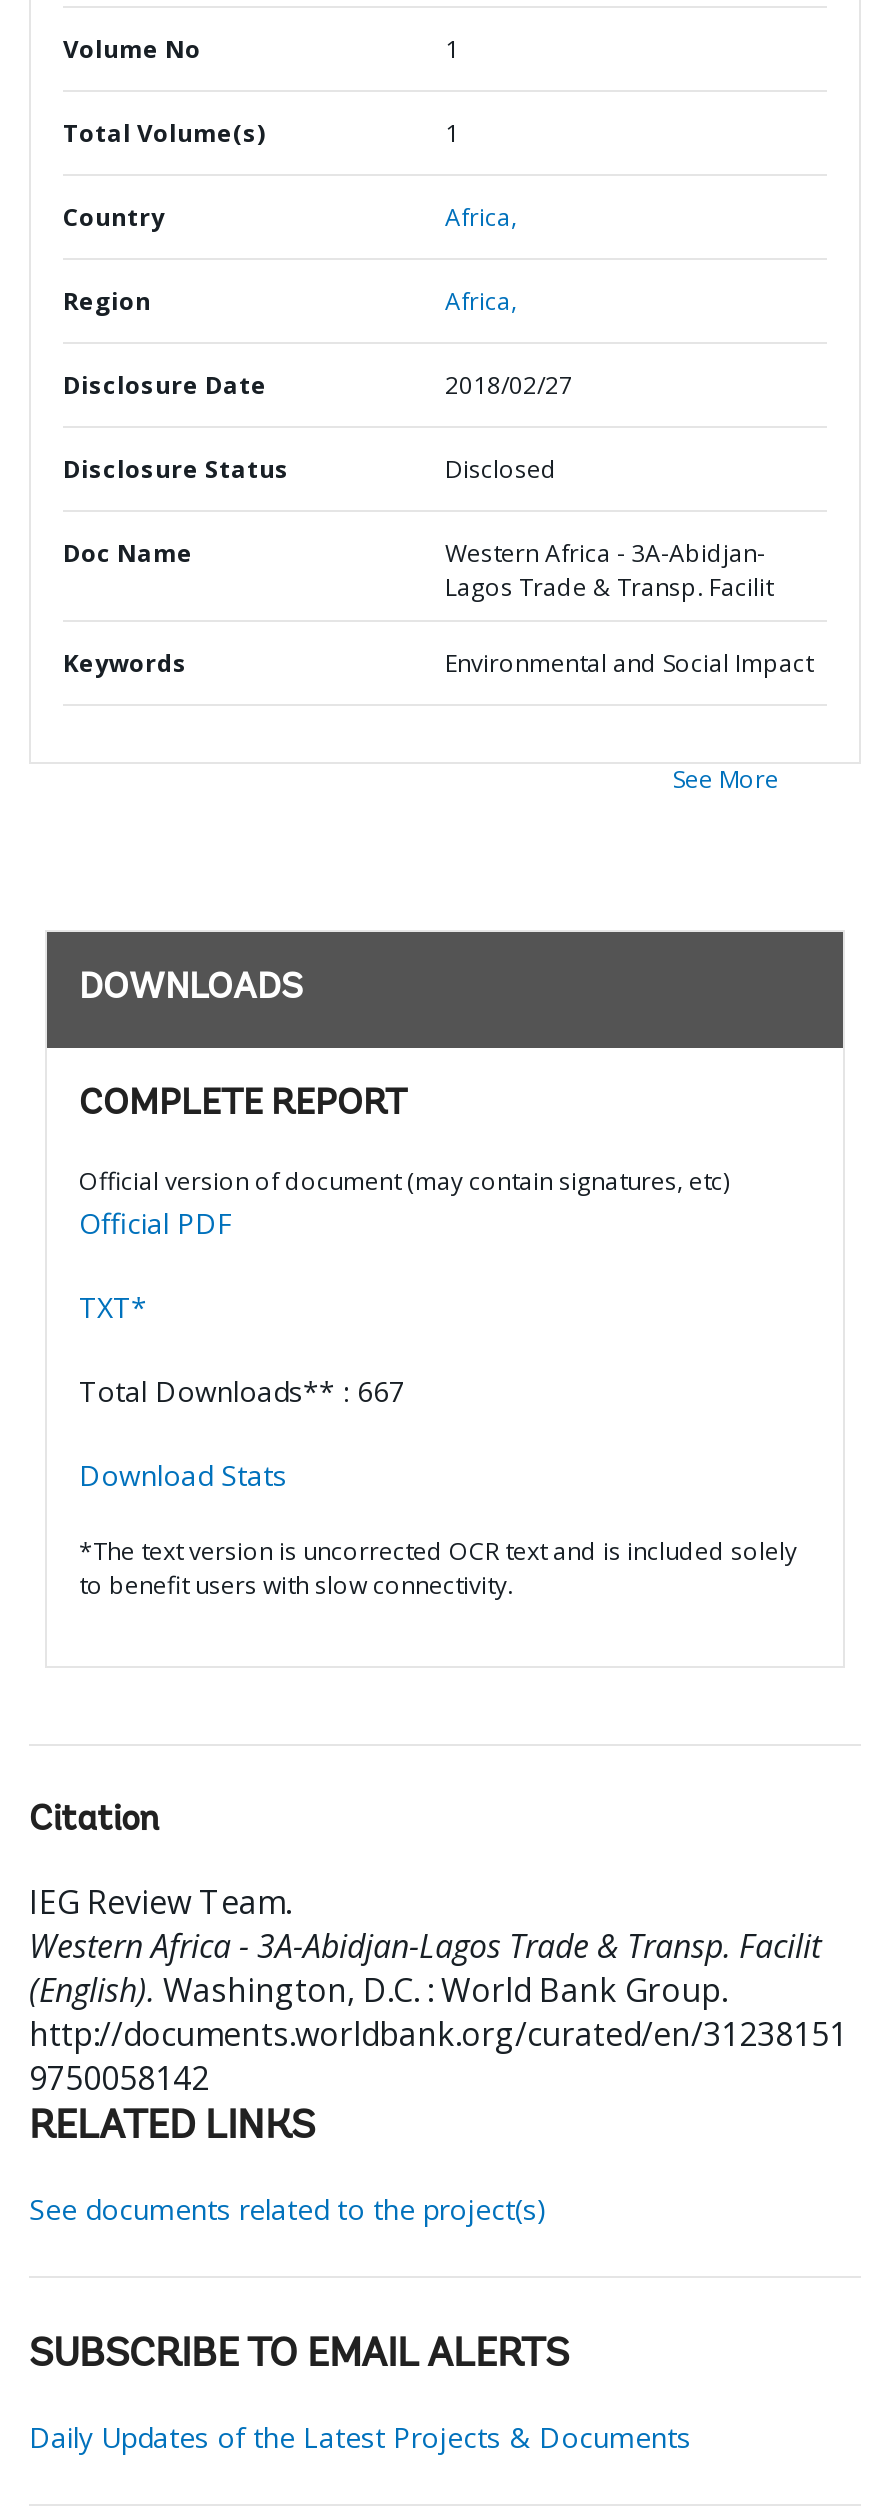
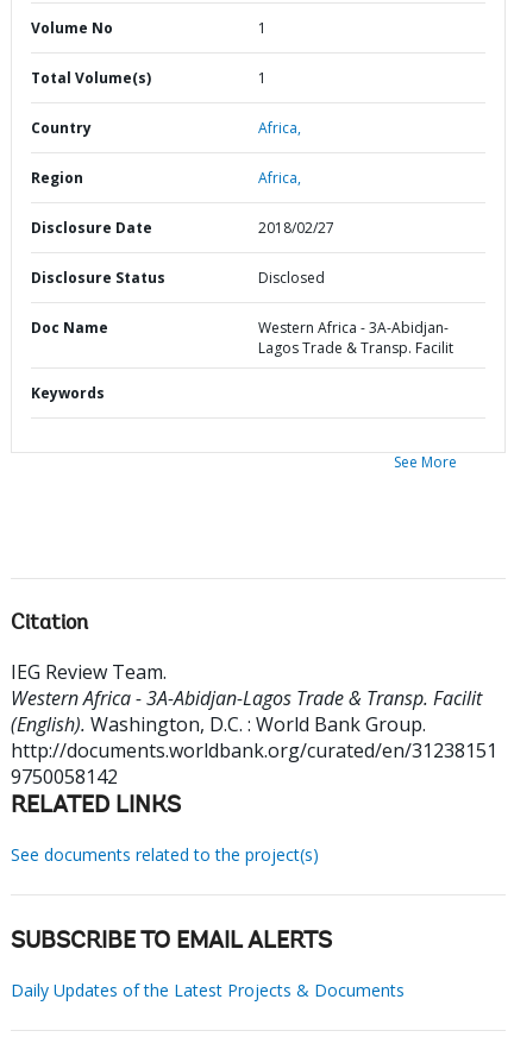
- Environmental and Social Impact

- DOWNLOADS
- COMPLETE REPORT
- Official version of document (may contain signatures, etc)
- Official PDF
- TXT*
- Total Downloads** : 667
- Download Stats
- *The text version is uncorrected OCR text and is included solely
- to benefit users with slow connectivity.
